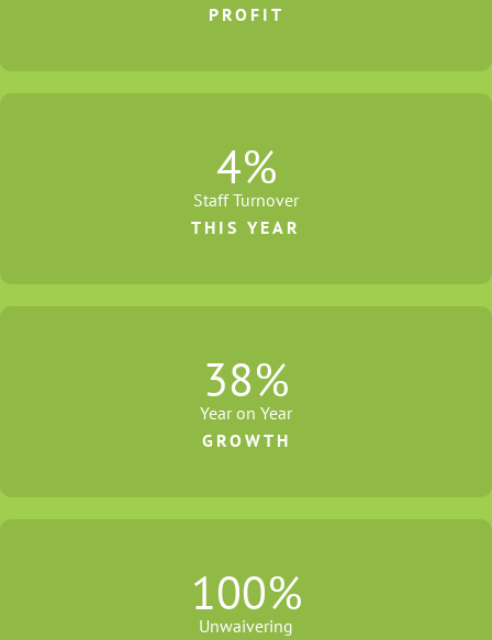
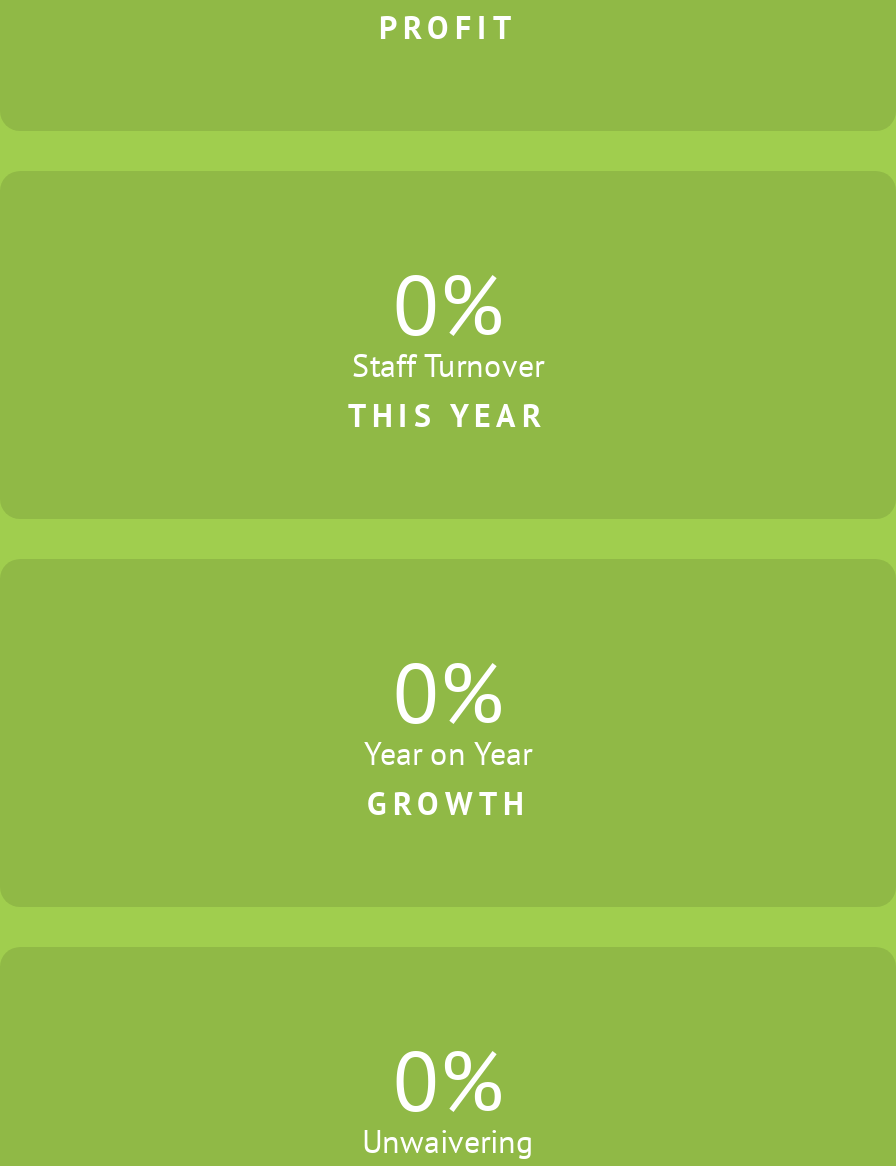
- 4%
+ 0%

- 38%
+ 0%

- 100%
+ 0%
